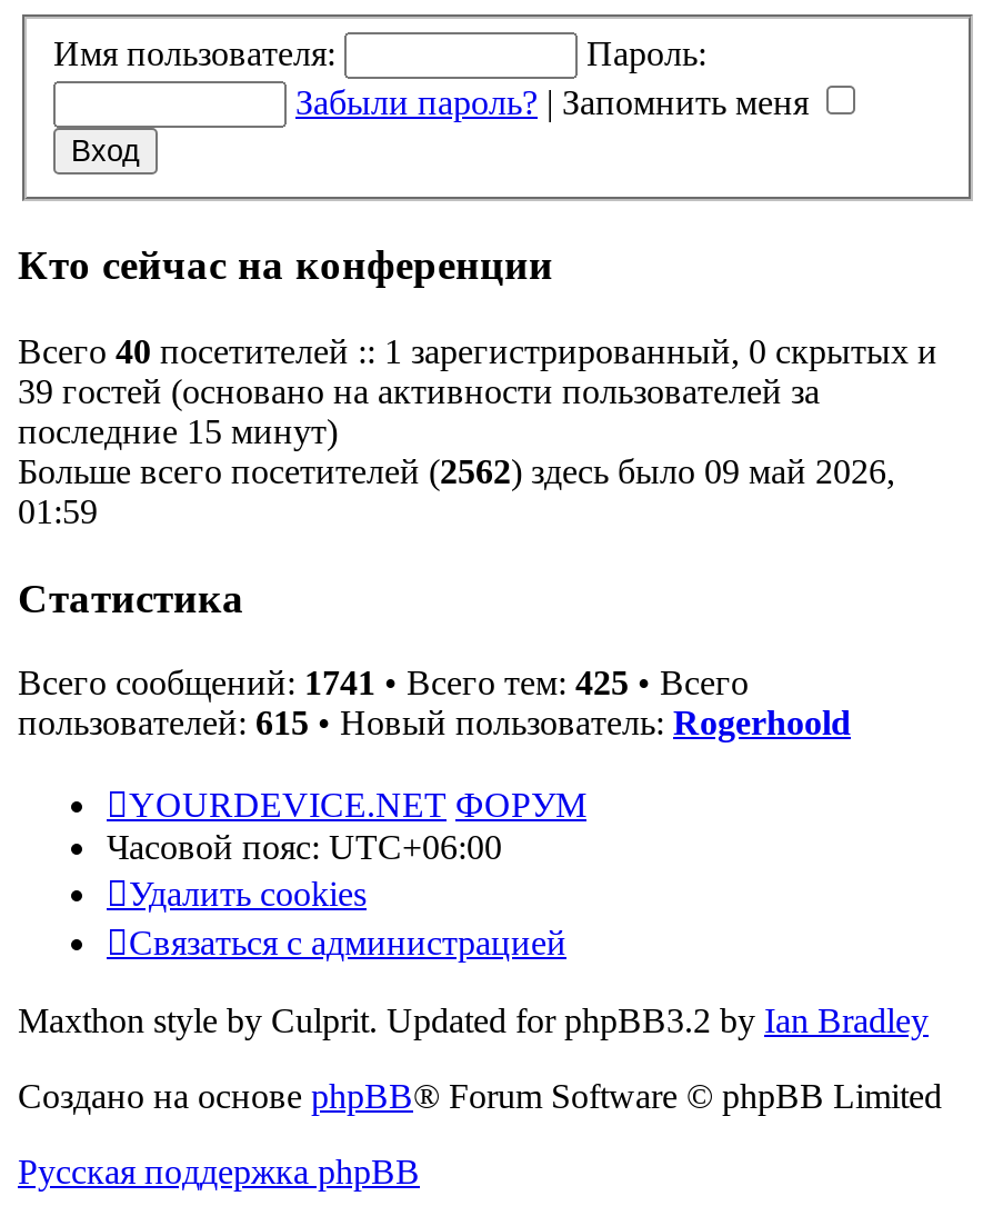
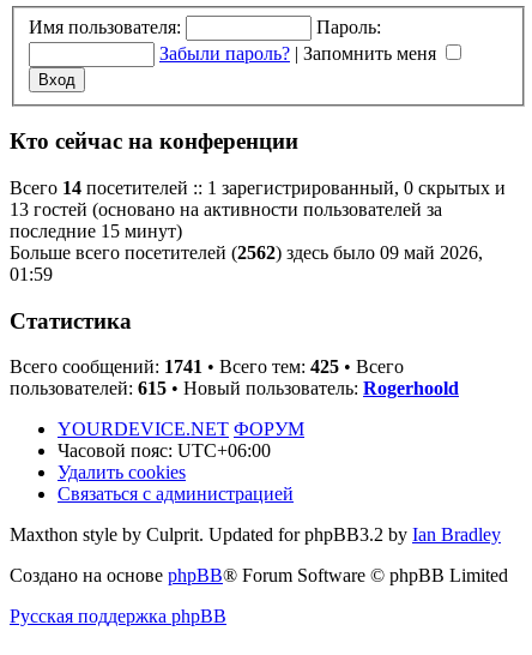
- Всего 40 посетителей :: 1 зарегистрированный, 0 скрытых и
+ Всего 14 посетителей :: 1 зарегистрированный, 0 скрытых и

- 39 гостей (основано на активности пользователей за
+ 13 гостей (основано на активности пользователей за
